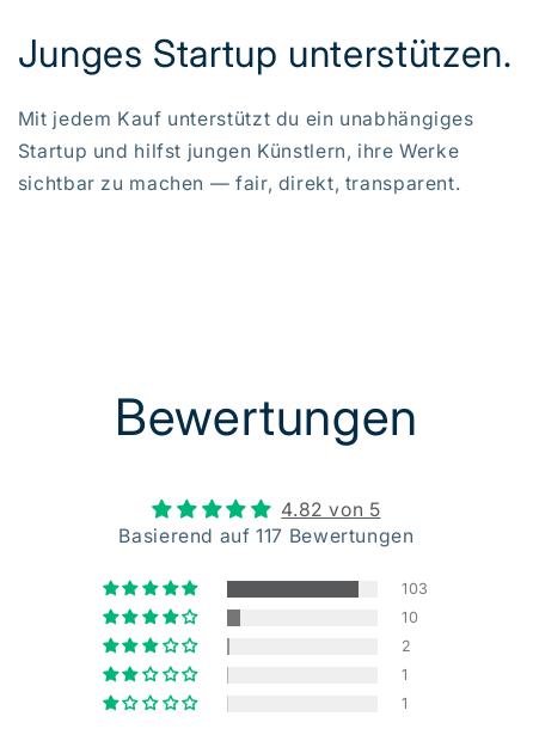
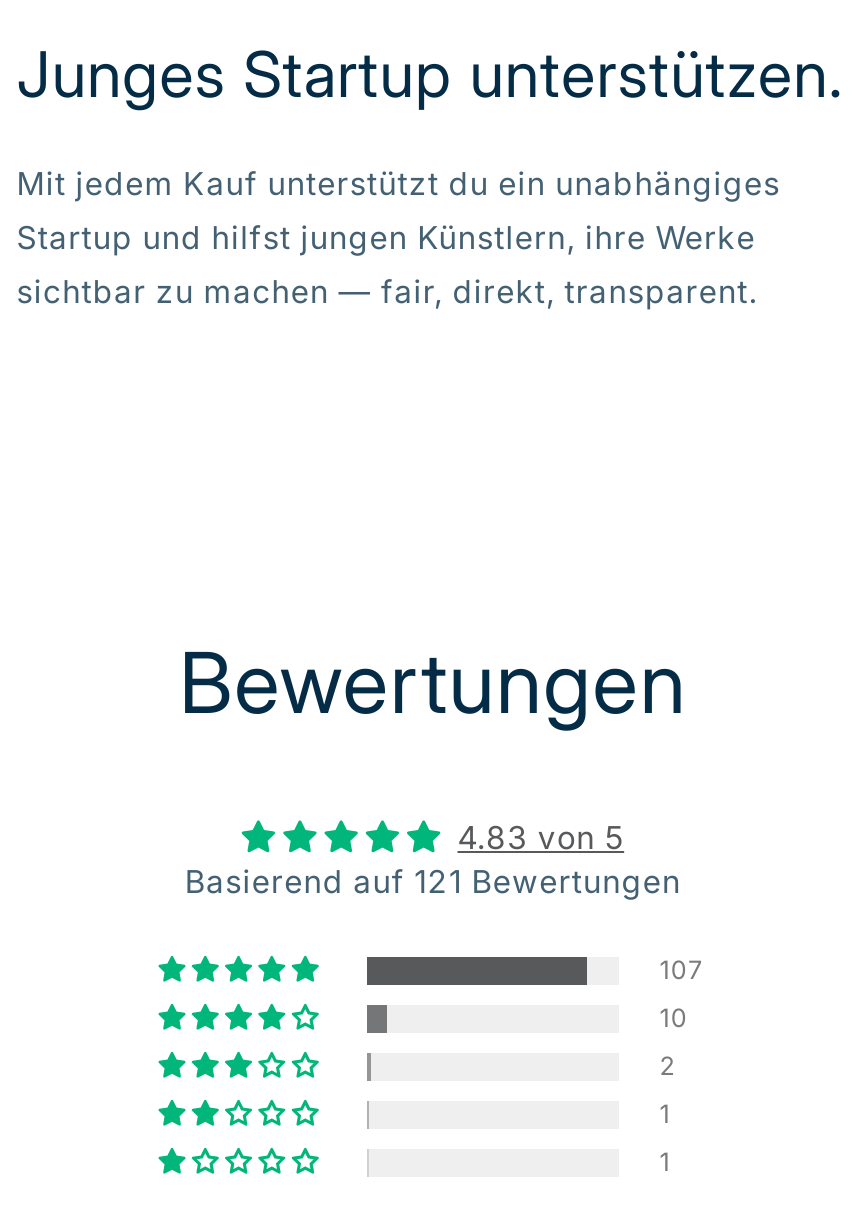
- 4.82 von 5
+ 4.83 von 5

- Basierend auf 117 Bewertungen
+ Basierend auf 121 Bewertungen

- 103
+ 107
